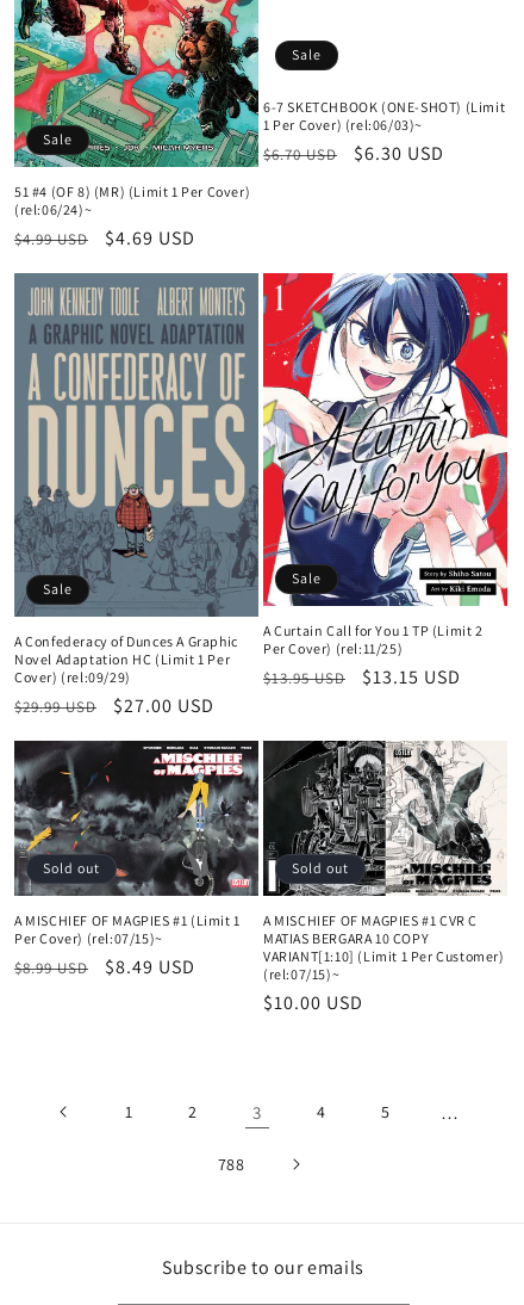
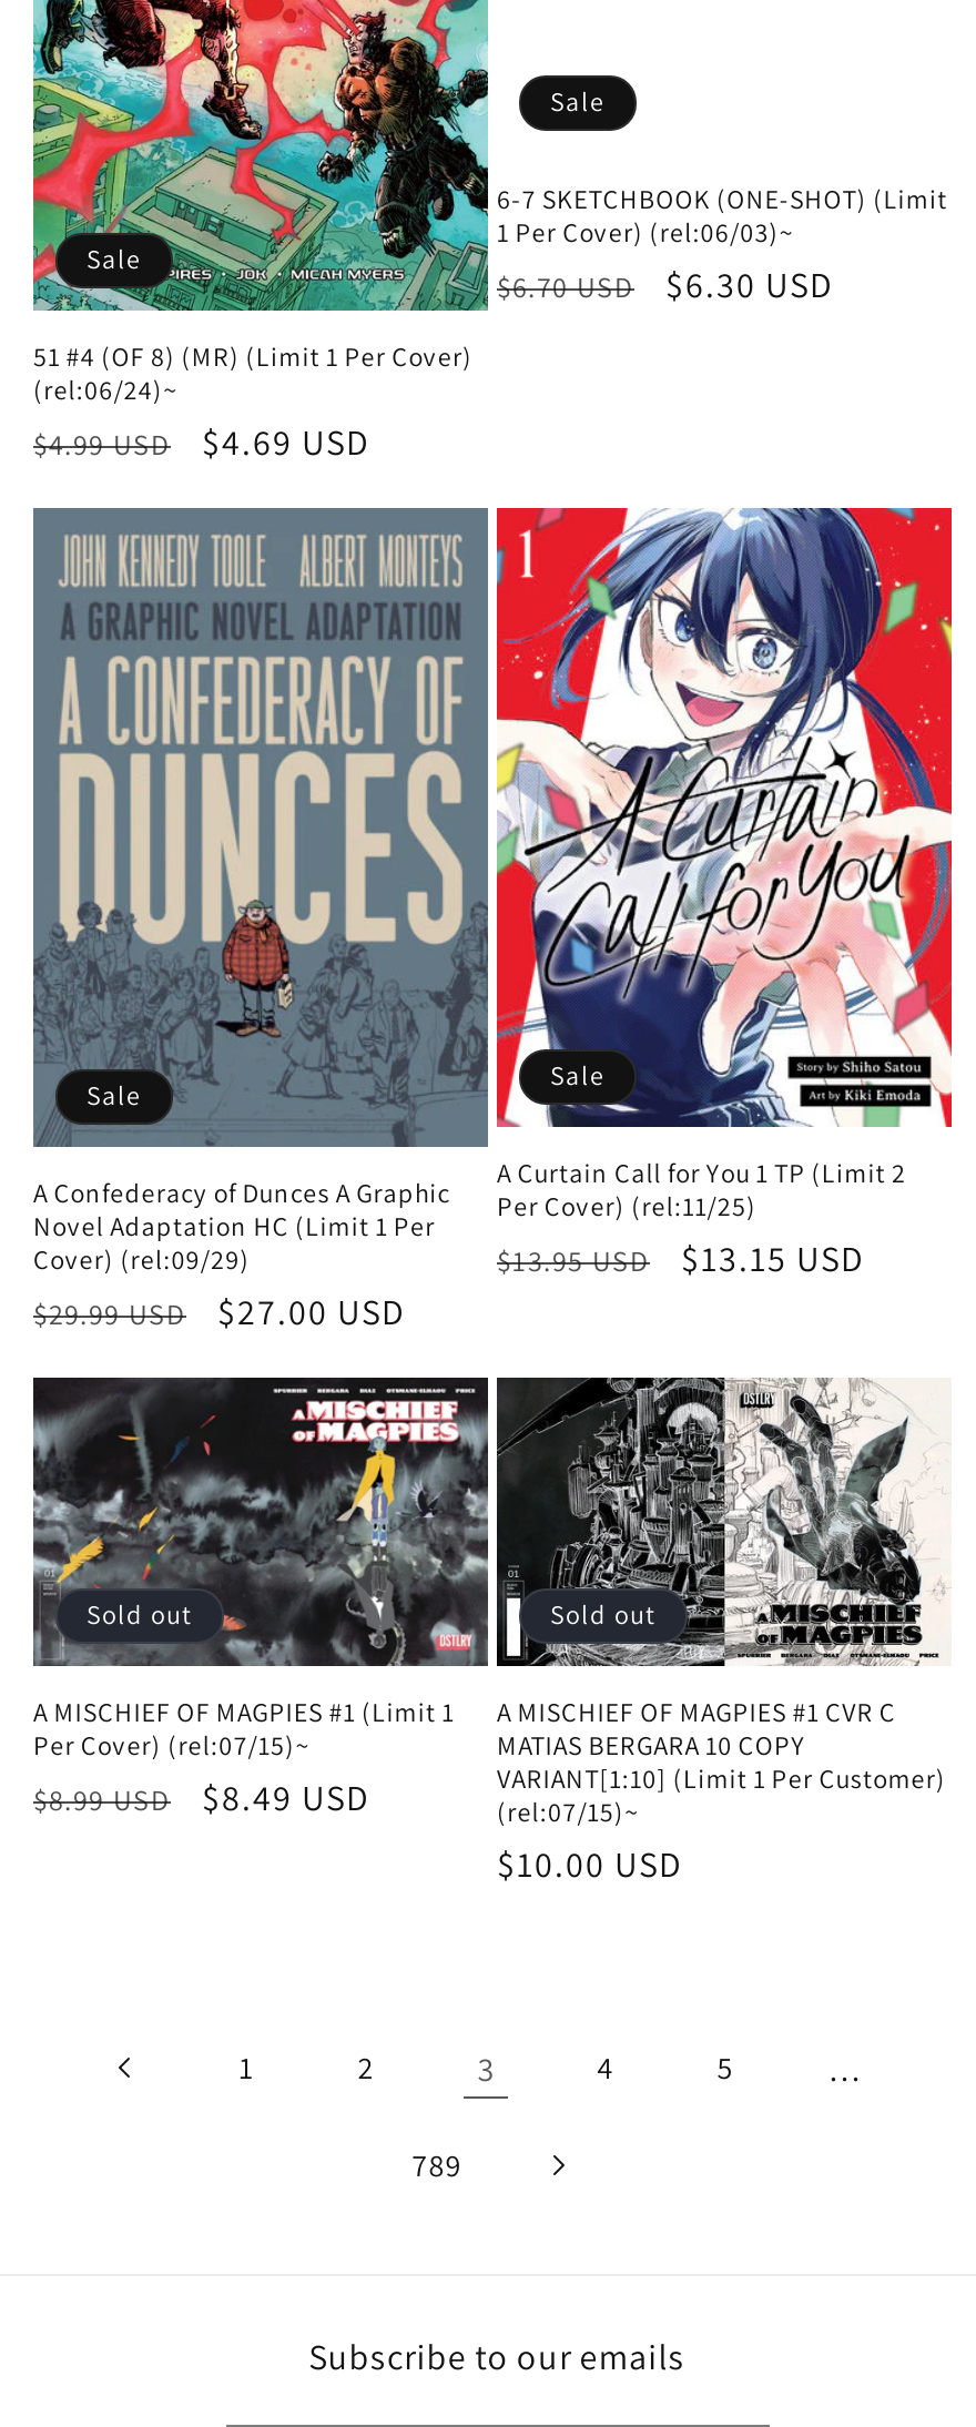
- 788
+ 789
